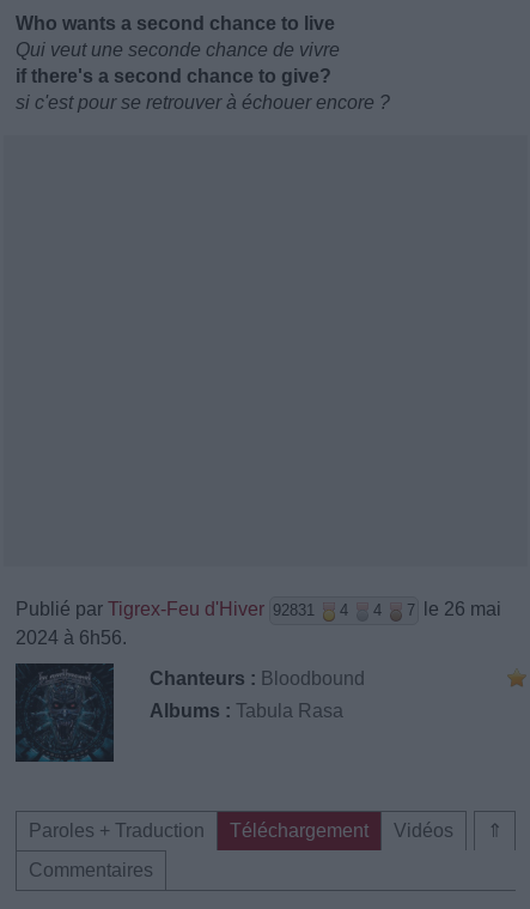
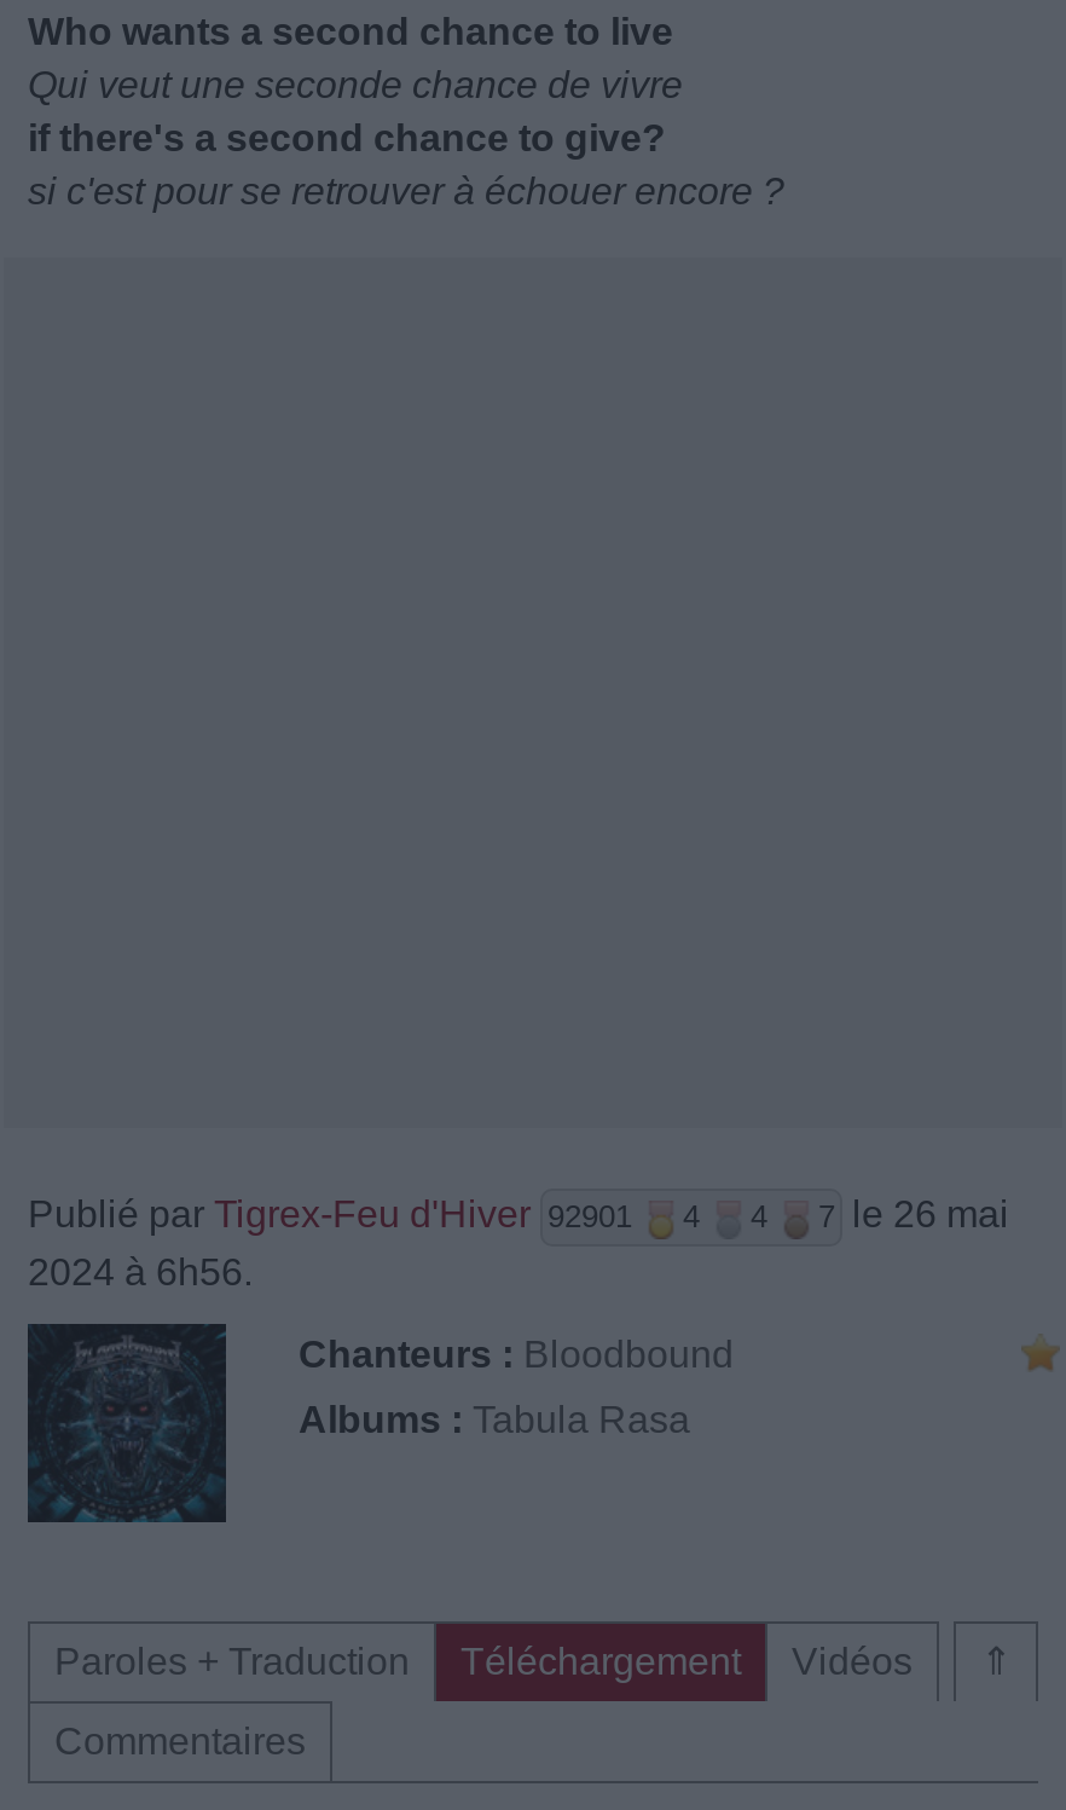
- Publié par Tigrex-Feu d'Hiver 92831
+ Publié par Tigrex-Feu d'Hiver 92901
